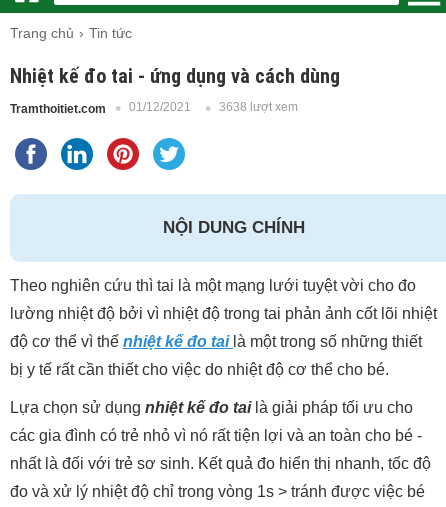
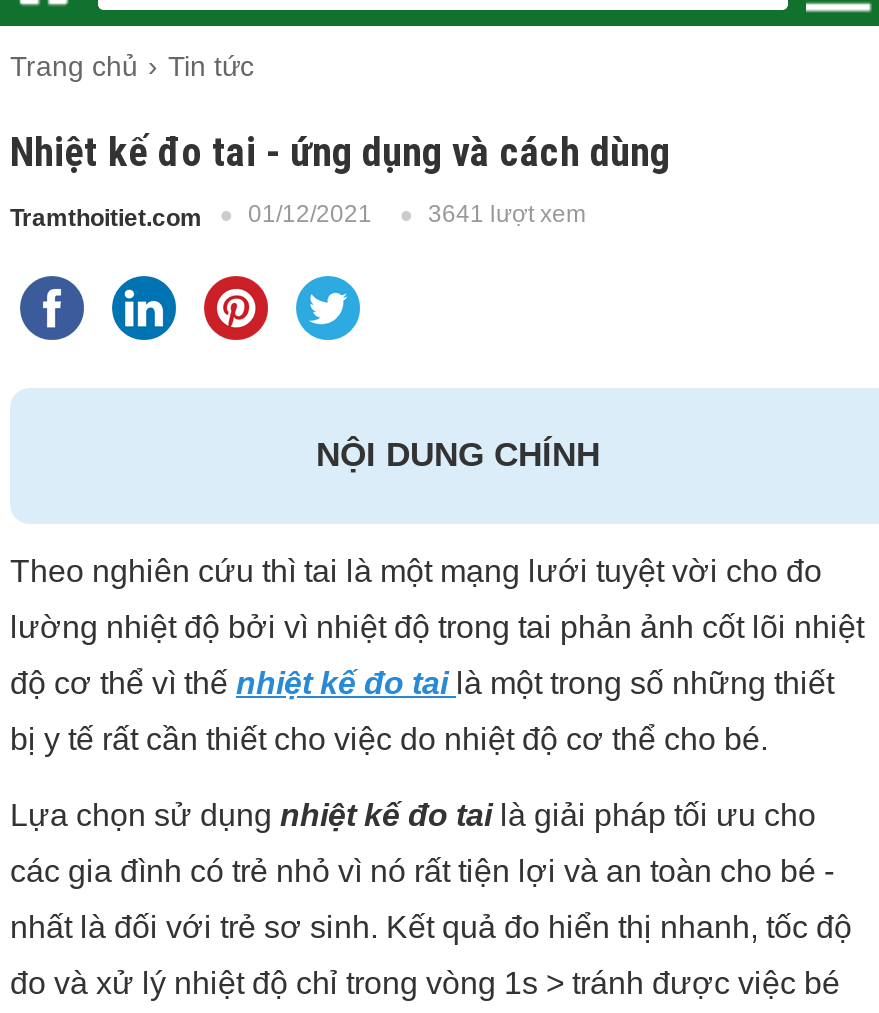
- Tramthoitiet.com 01/12/2021 3638 lượt xem
+ Tramthoitiet.com 01/12/2021 3641 lượt xem
